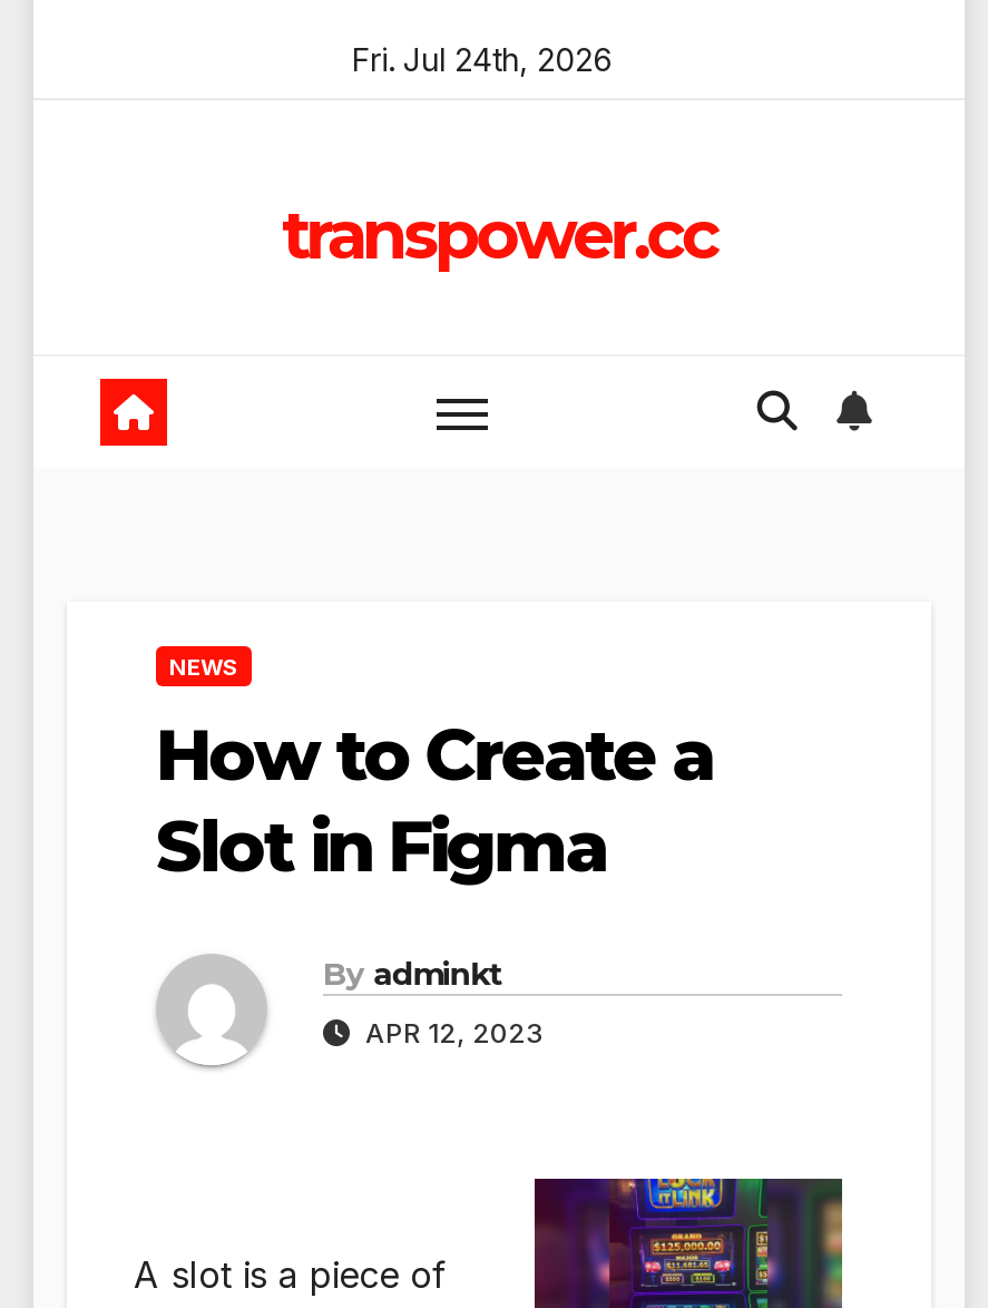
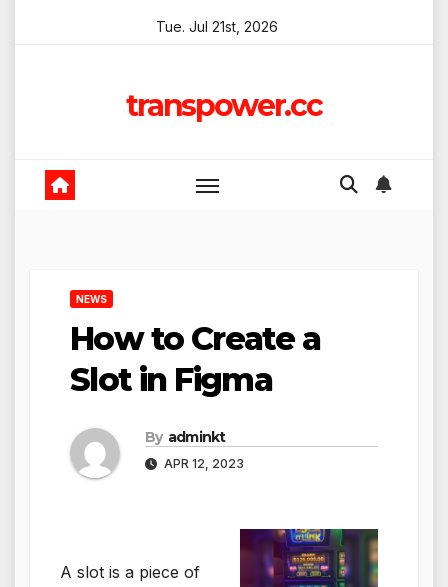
- Fri. Jul 24th, 2026
+ Tue. Jul 21st, 2026
